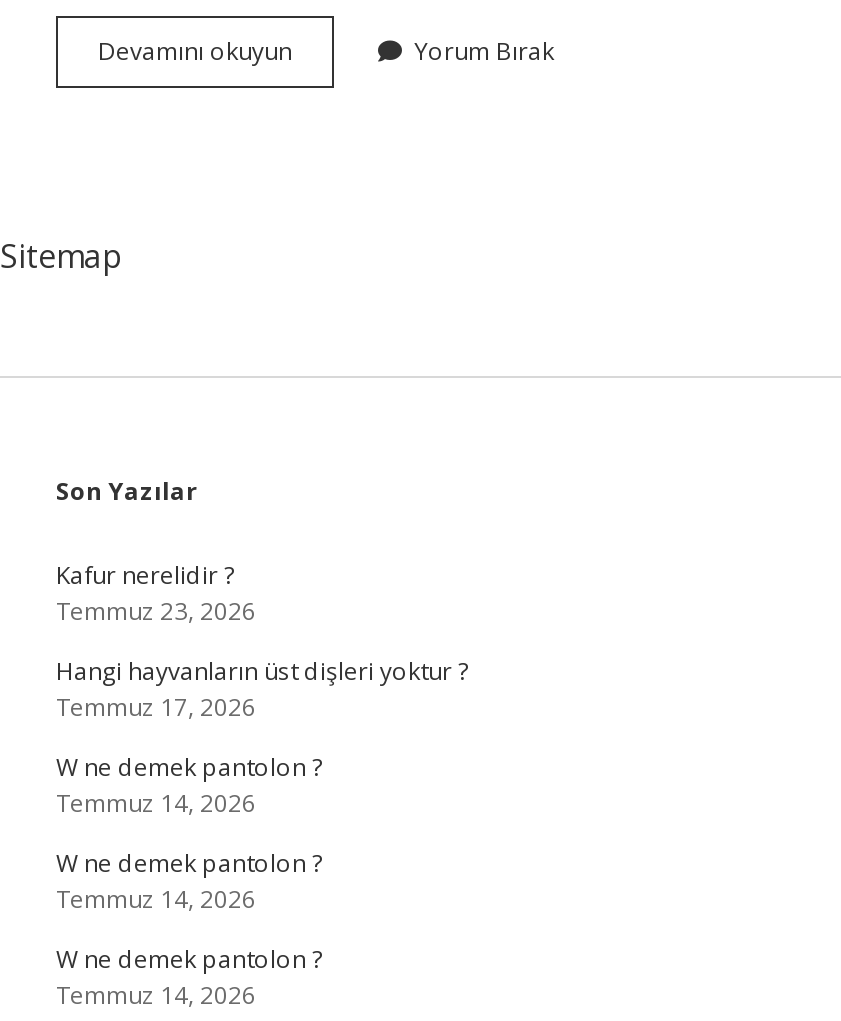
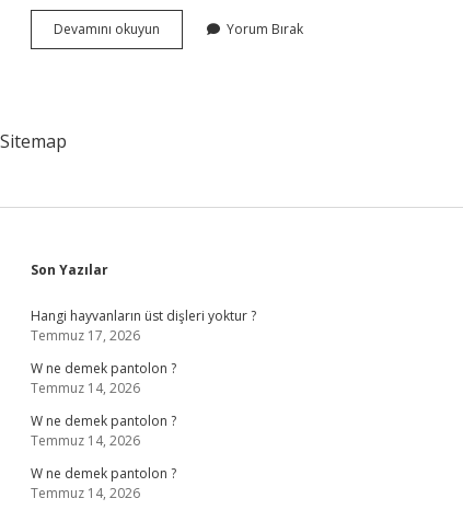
- Kafur nerelidir ?
- Temmuz 23, 2026
